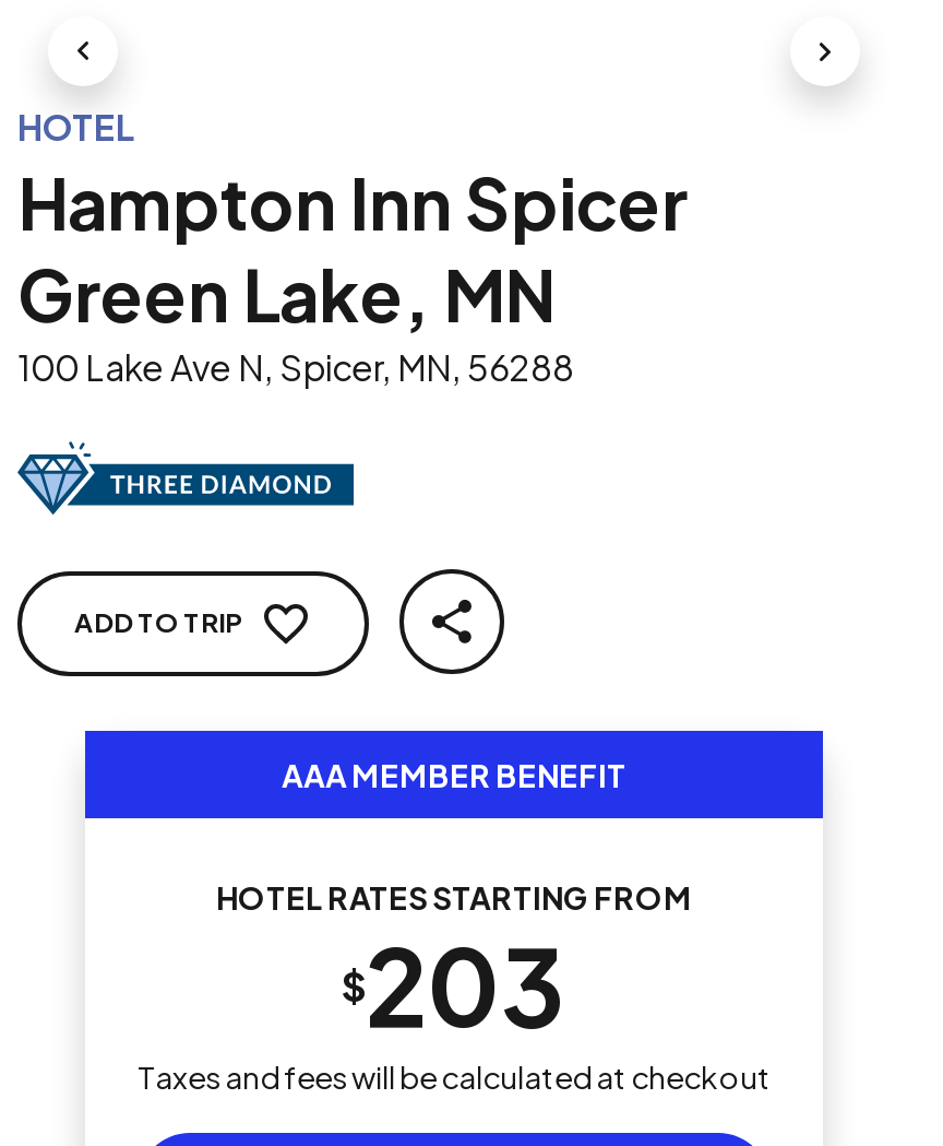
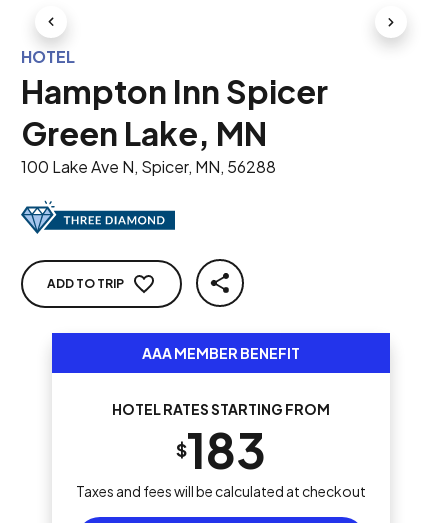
- $203
+ $183
